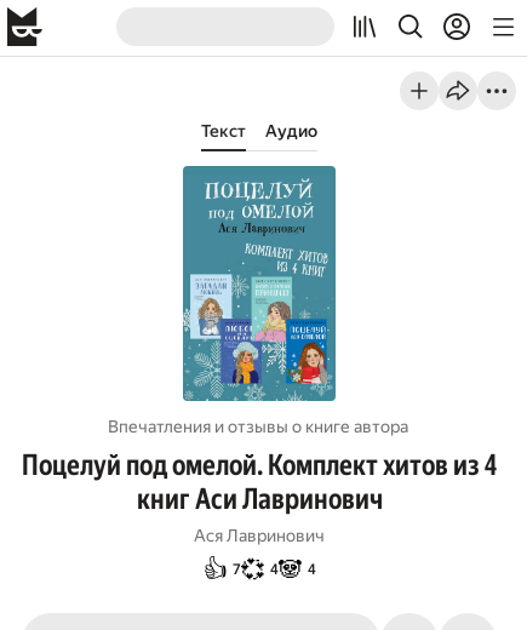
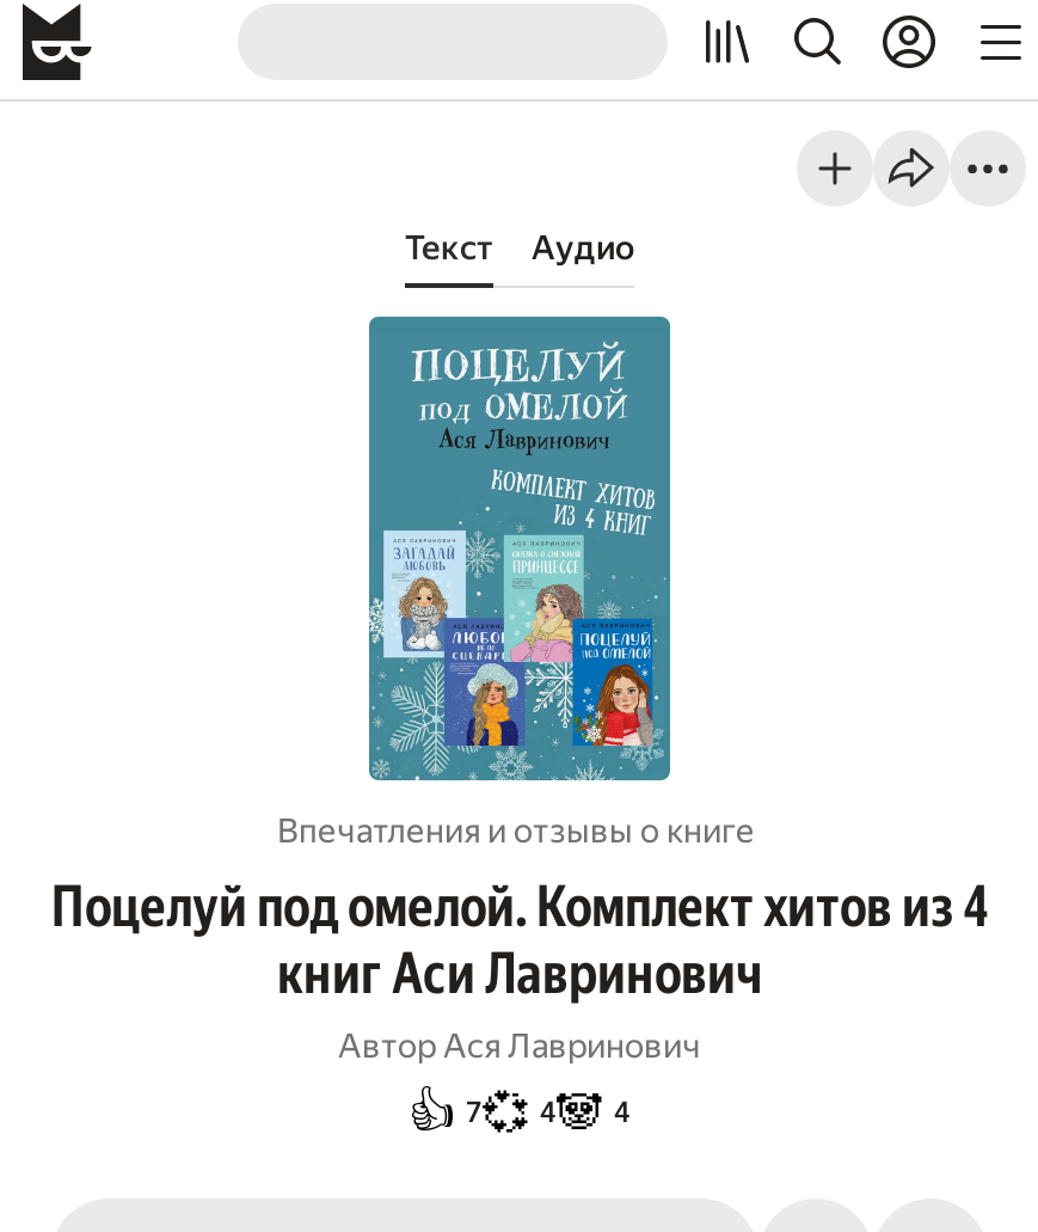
- Впечатления и отзывы о книге автора
+ Впечатления и отзывы о книге

- Ася Лавринович
+ Автор Ася Лавринович
